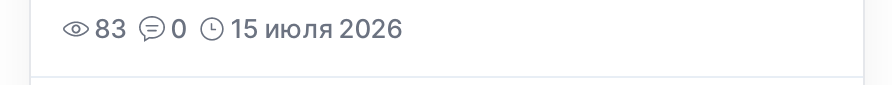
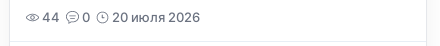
- 83
+ 44

- 15 июля 2026
+ 20 июля 2026
